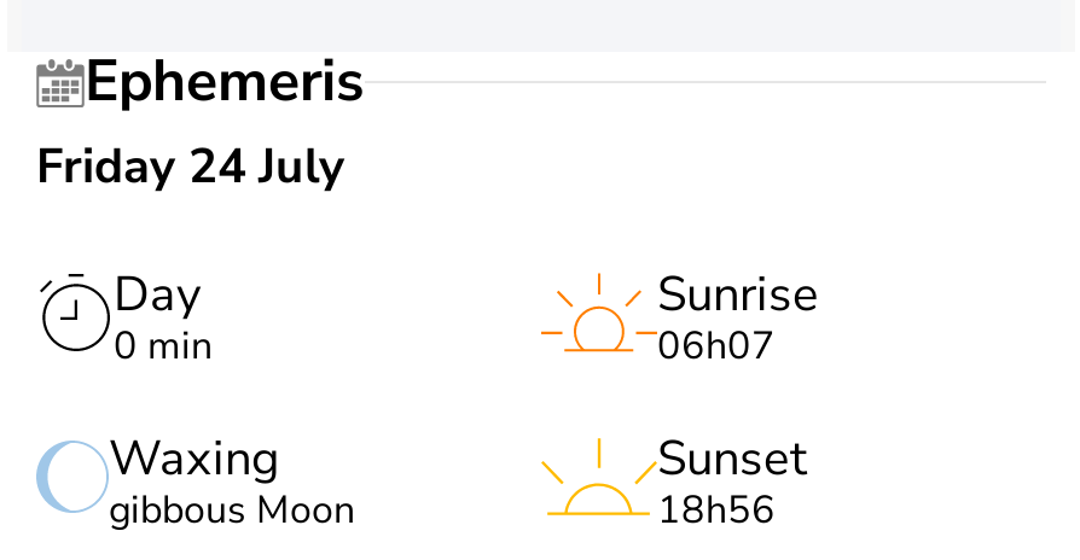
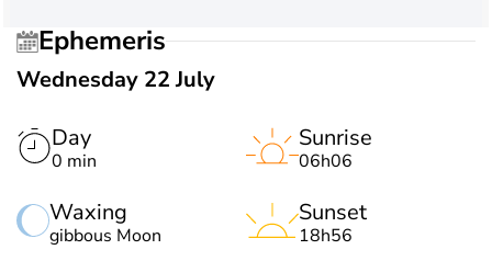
- Friday 24 July
+ Wednesday 22 July

- 06h07
+ 06h06
